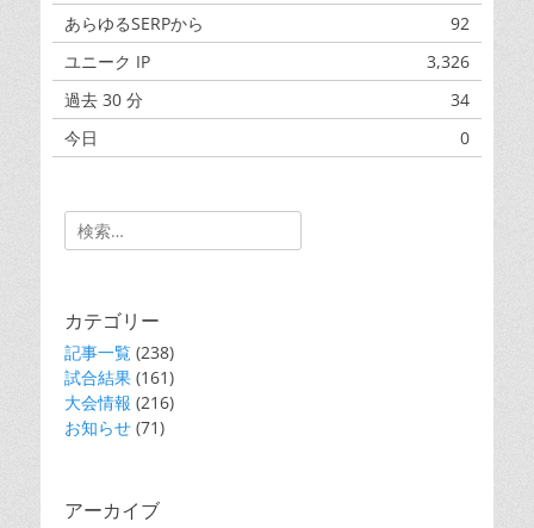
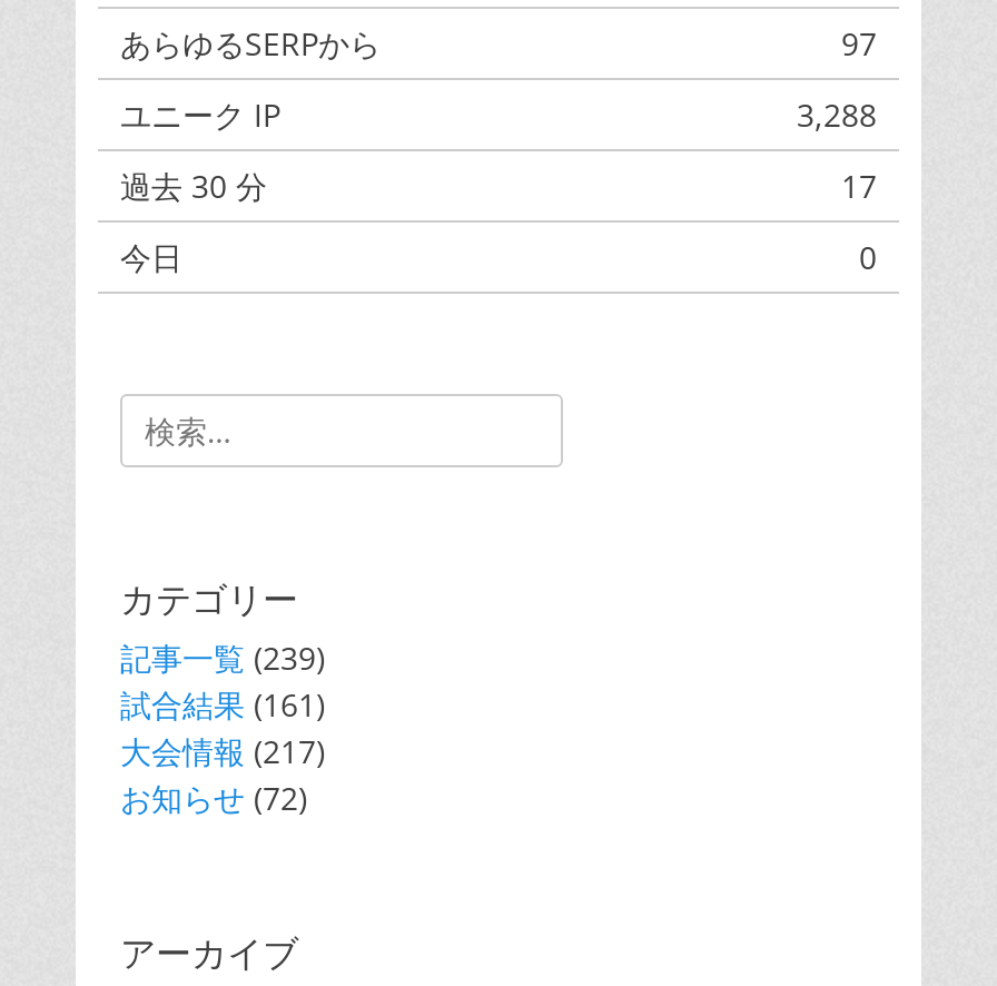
- 92
+ 97

- 3,326
+ 3,288

- 34
+ 17

- 記事一覧(238)
+ 記事一覧(239)

- 大会情報(216)
+ 大会情報(217)

- お知らせ(71)
+ お知らせ(72)
